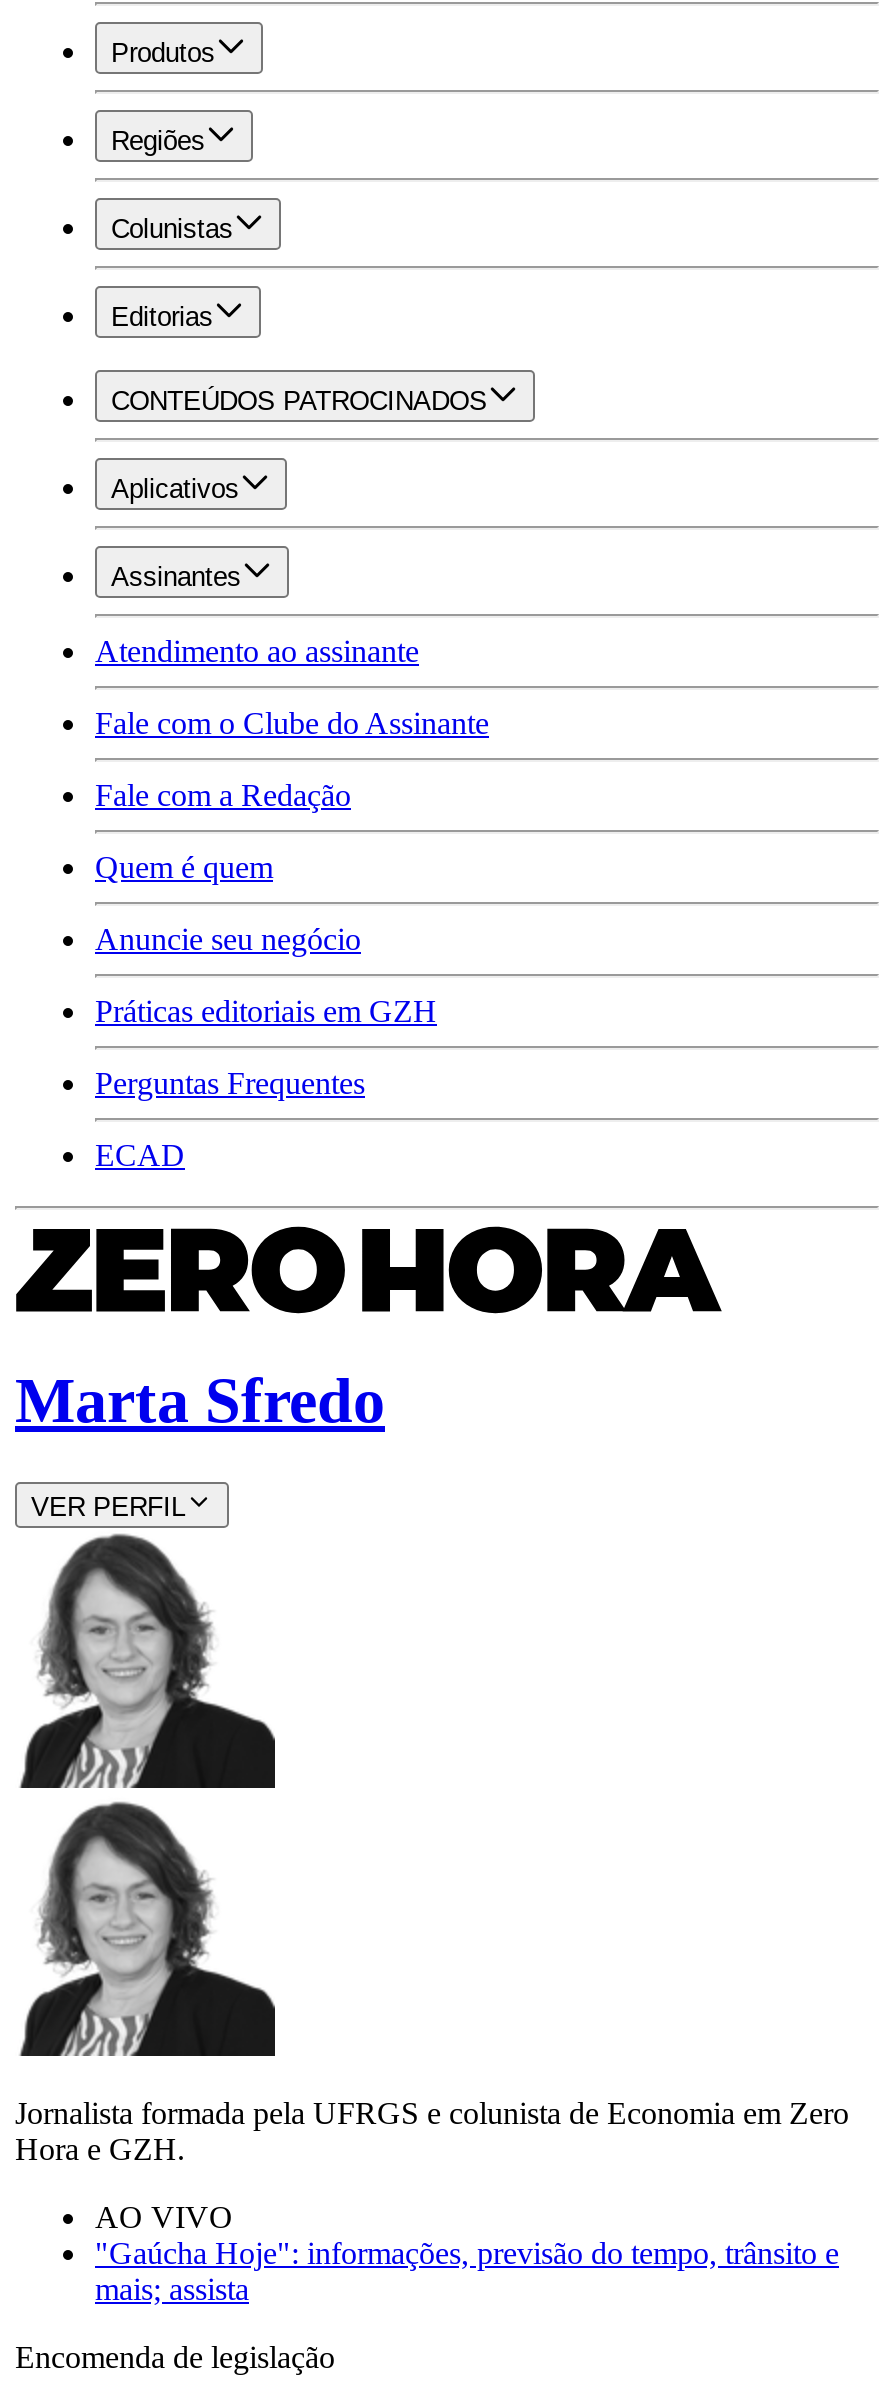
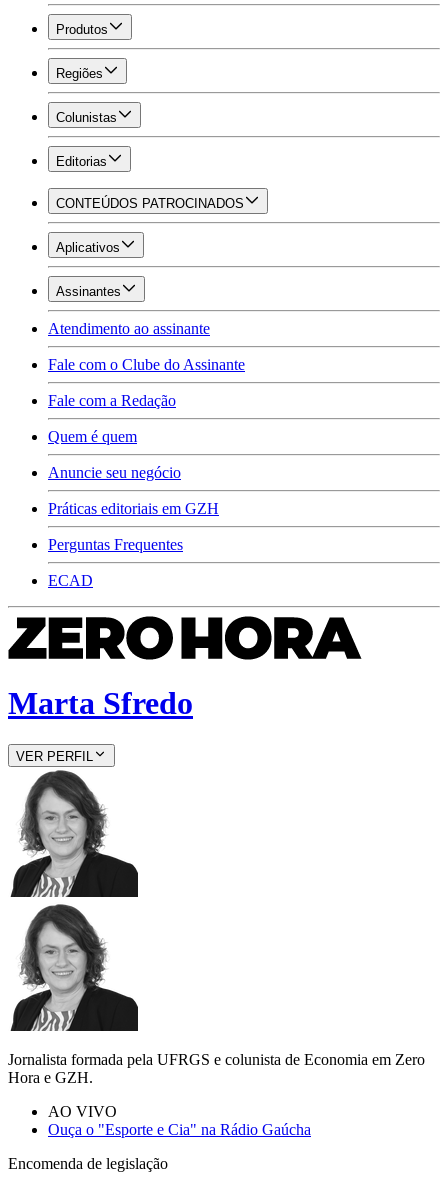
- "Gaúcha Hoje": informações, previsão do tempo, trânsito e
- mais; assista
+ Ouça o "Esporte e Cia" na Rádio Gaúcha
